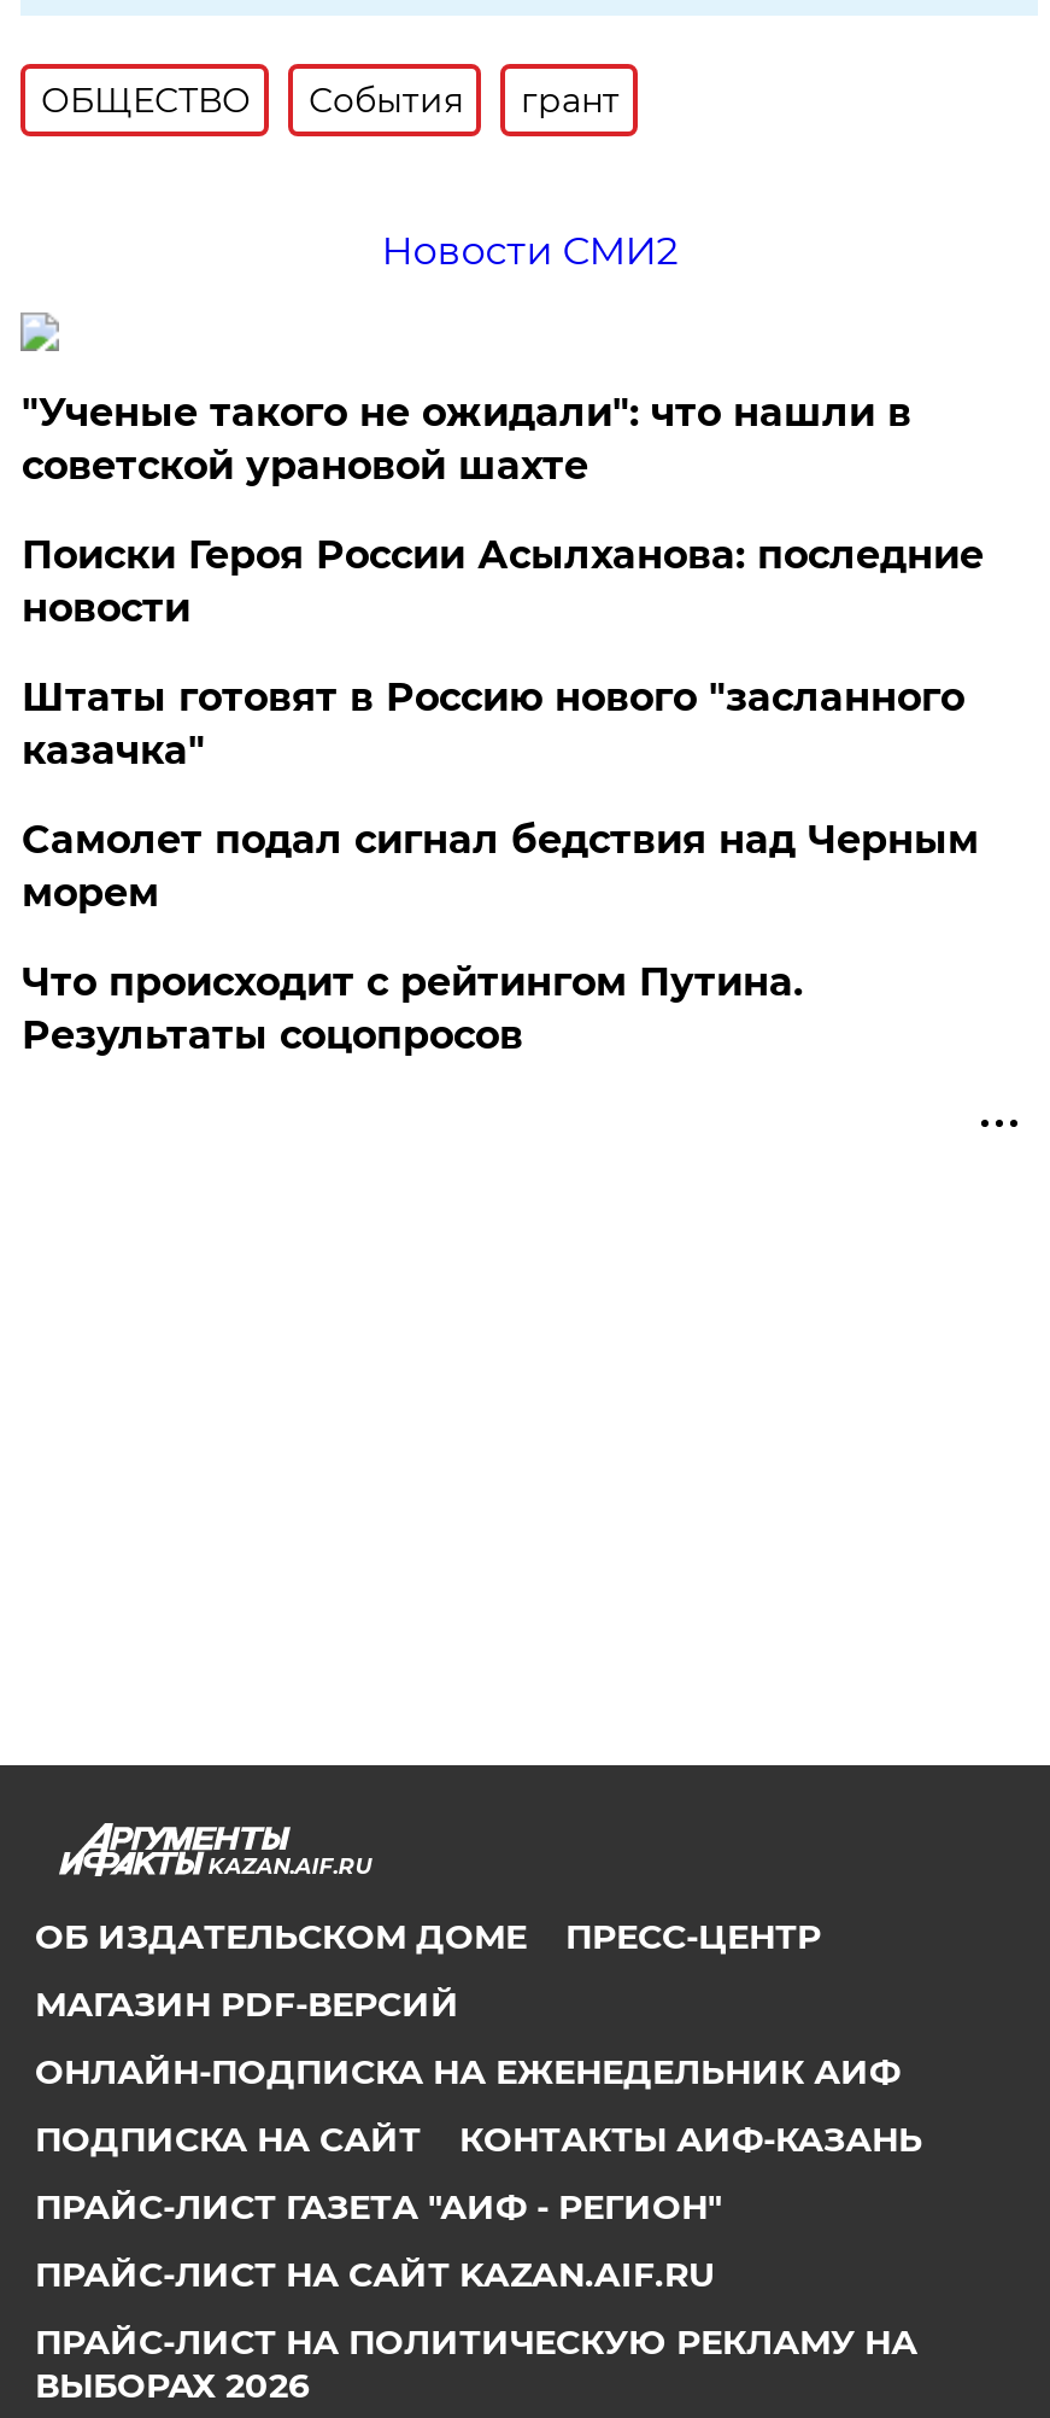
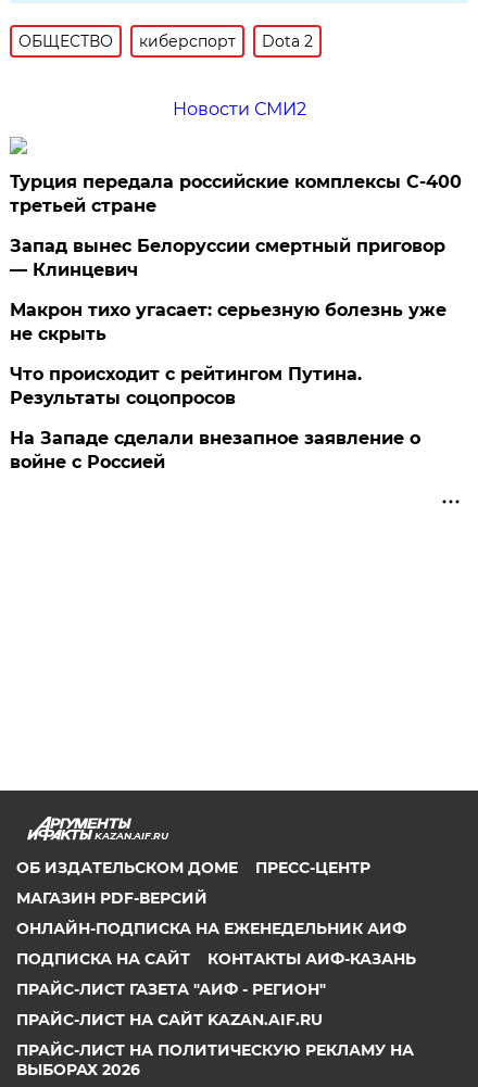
- События
- грант
+ киберспорт
+ Dota 2

- "Ученые такого не ожидали": что нашли в
- советской урановой шахте
- Поиски Героя России Асылханова: последние
- новости
- Штаты готовят в Россию нового "засланного
- казачка"
- Самолет подал сигнал бедствия над Черным
- морем
+ Турция передала российские комплексы С-400
+ третьей стране
+ Запад вынес Белоруссии смертный приговор
+ — Клинцевич
+ Макрон тихо угасает: серьезную болезнь уже
+ не скрыть

moved up: Что происходит с рейтингом Путина. | Результаты соцопросов

+ На Западе сделали внезапное заявление о
+ войне с Россией
